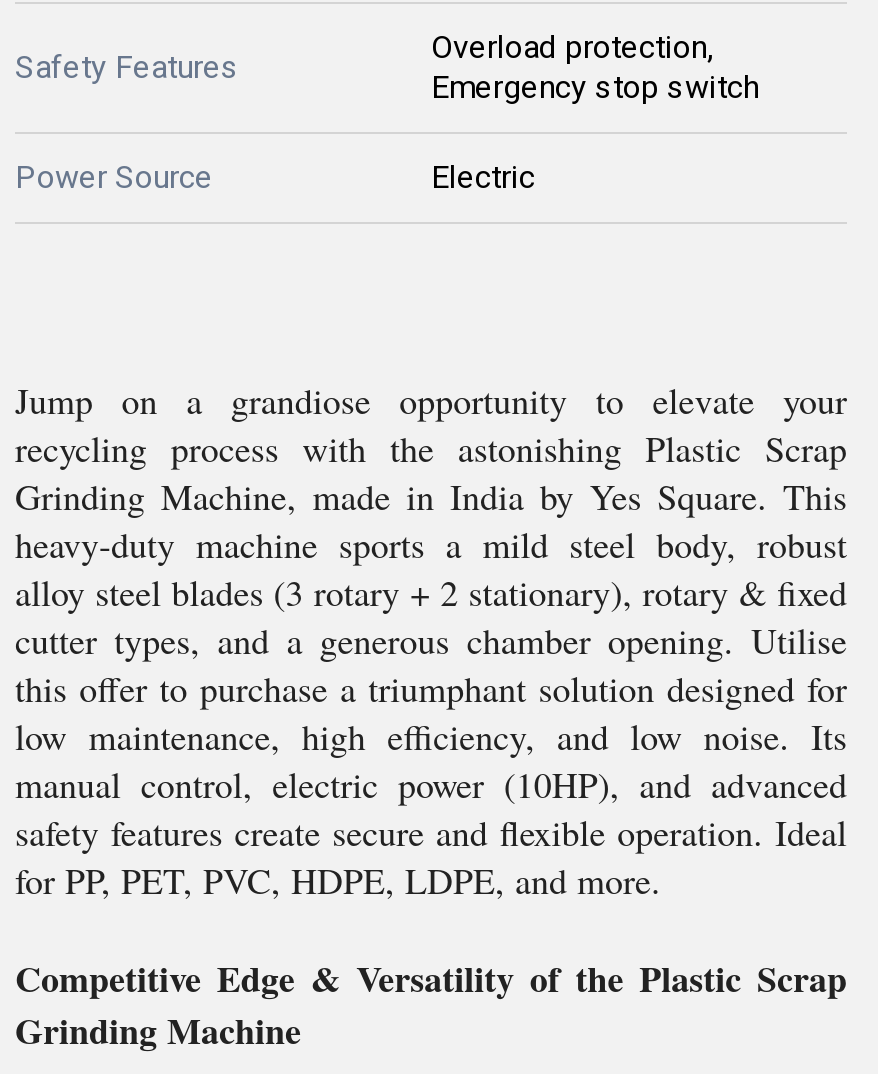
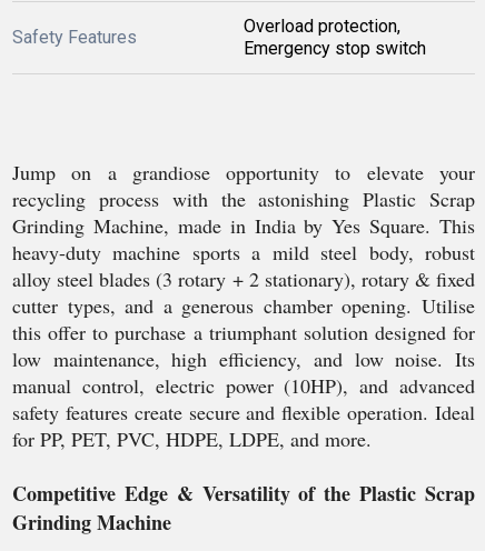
- Power Source
- Electric
